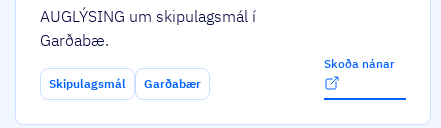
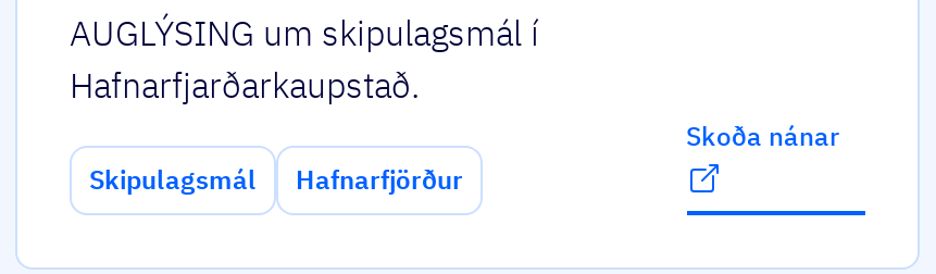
- Garðabæ.
+ Hafnarfjarðarkaupstað.

- Garðabær
+ Hafnarfjörður
